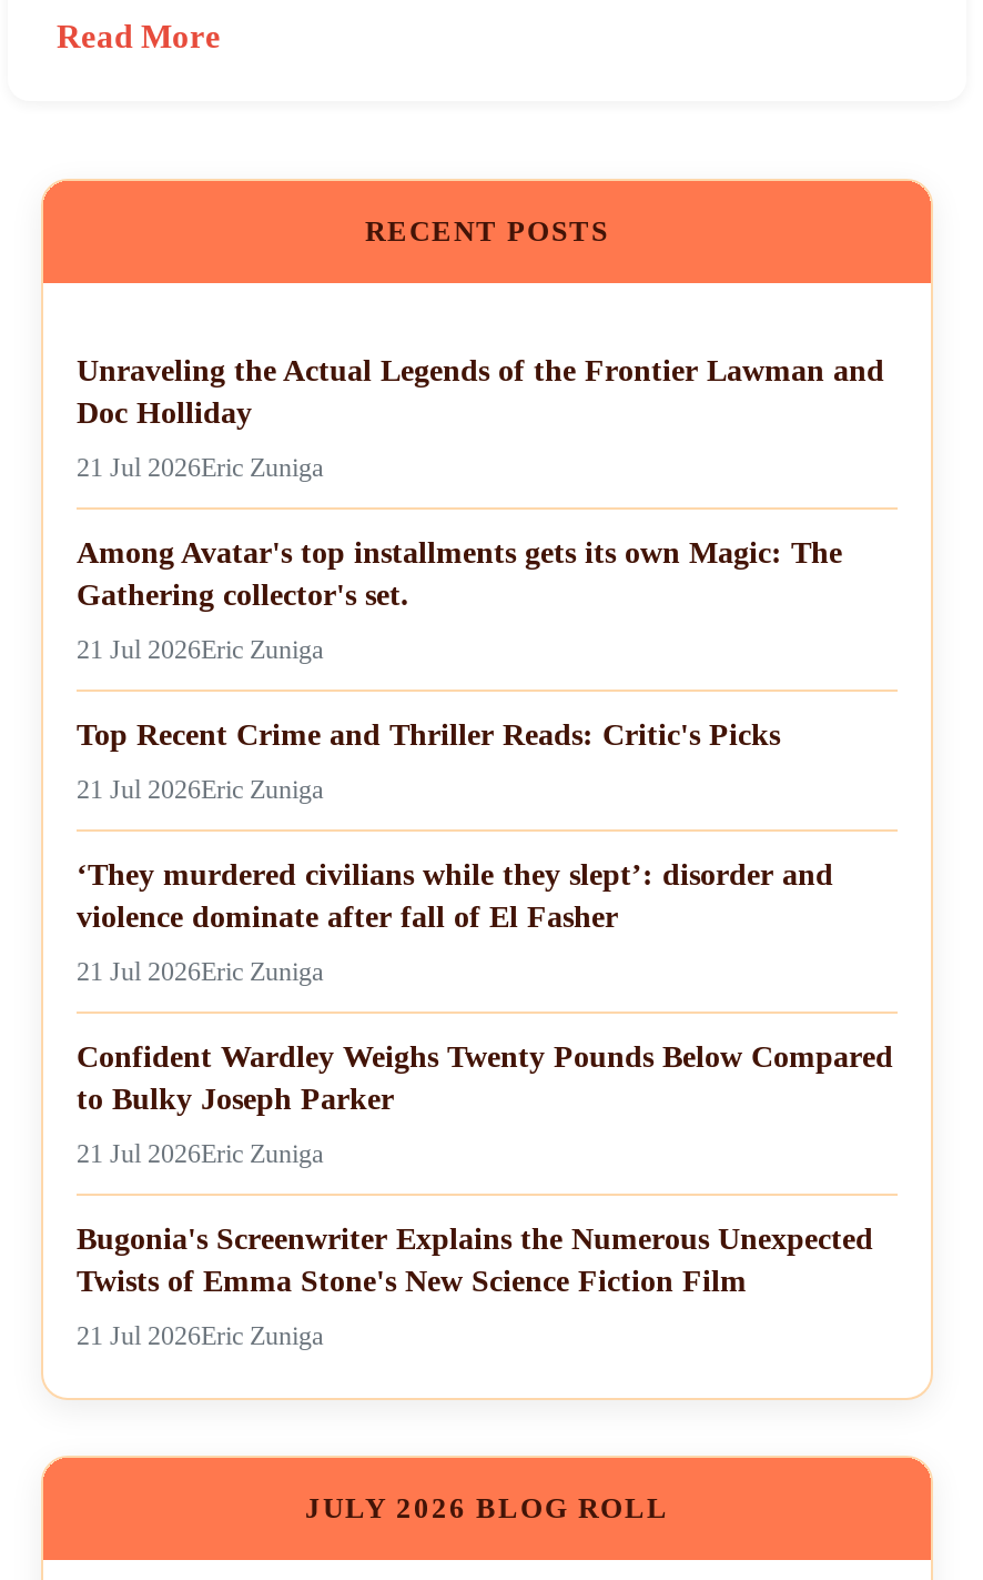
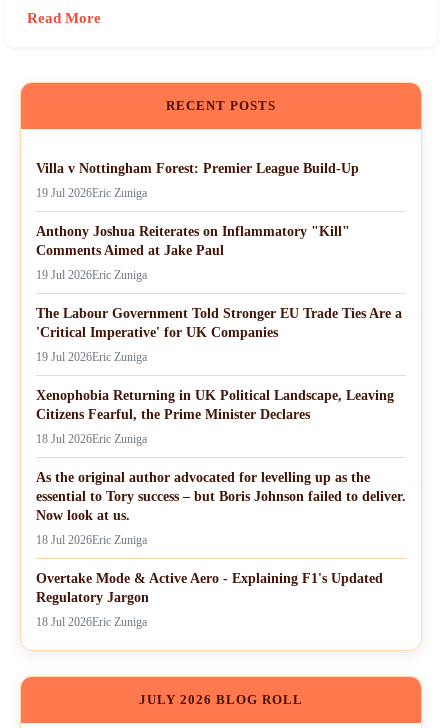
- Unraveling the Actual Legends of the Frontier Lawman and
- Doc Holliday
+ Villa v Nottingham Forest: Premier League Build-Up

- 21 Jul 2026Eric Zuniga
+ 19 Jul 2026Eric Zuniga

- Among Avatar's top installments gets its own Magic: The
- Gathering collector's set.
+ Anthony Joshua Reiterates on Inflammatory "Kill"
+ Comments Aimed at Jake Paul

- 21 Jul 2026Eric Zuniga
+ 19 Jul 2026Eric Zuniga

- Top Recent Crime and Thriller Reads: Critic's Picks
+ The Labour Government Told Stronger EU Trade Ties Are a
+ 'Critical Imperative' for UK Companies

- 21 Jul 2026Eric Zuniga
+ 19 Jul 2026Eric Zuniga

- ‘They murdered civilians while they slept’: disorder and
- violence dominate after fall of El Fasher
+ Xenophobia Returning in UK Political Landscape, Leaving
+ Citizens Fearful, the Prime Minister Declares

- 21 Jul 2026Eric Zuniga
+ 18 Jul 2026Eric Zuniga

- Confident Wardley Weighs Twenty Pounds Below Compared
- to Bulky Joseph Parker
+ As the original author advocated for levelling up as the
+ essential to Tory success – but Boris Johnson failed to deliver.
+ Now look at us.

- 21 Jul 2026Eric Zuniga
+ 18 Jul 2026Eric Zuniga

- Bugonia's Screenwriter Explains the Numerous Unexpected
- Twists of Emma Stone's New Science Fiction Film
+ Overtake Mode & Active Aero - Explaining F1's Updated
+ Regulatory Jargon

- 21 Jul 2026Eric Zuniga
+ 18 Jul 2026Eric Zuniga
